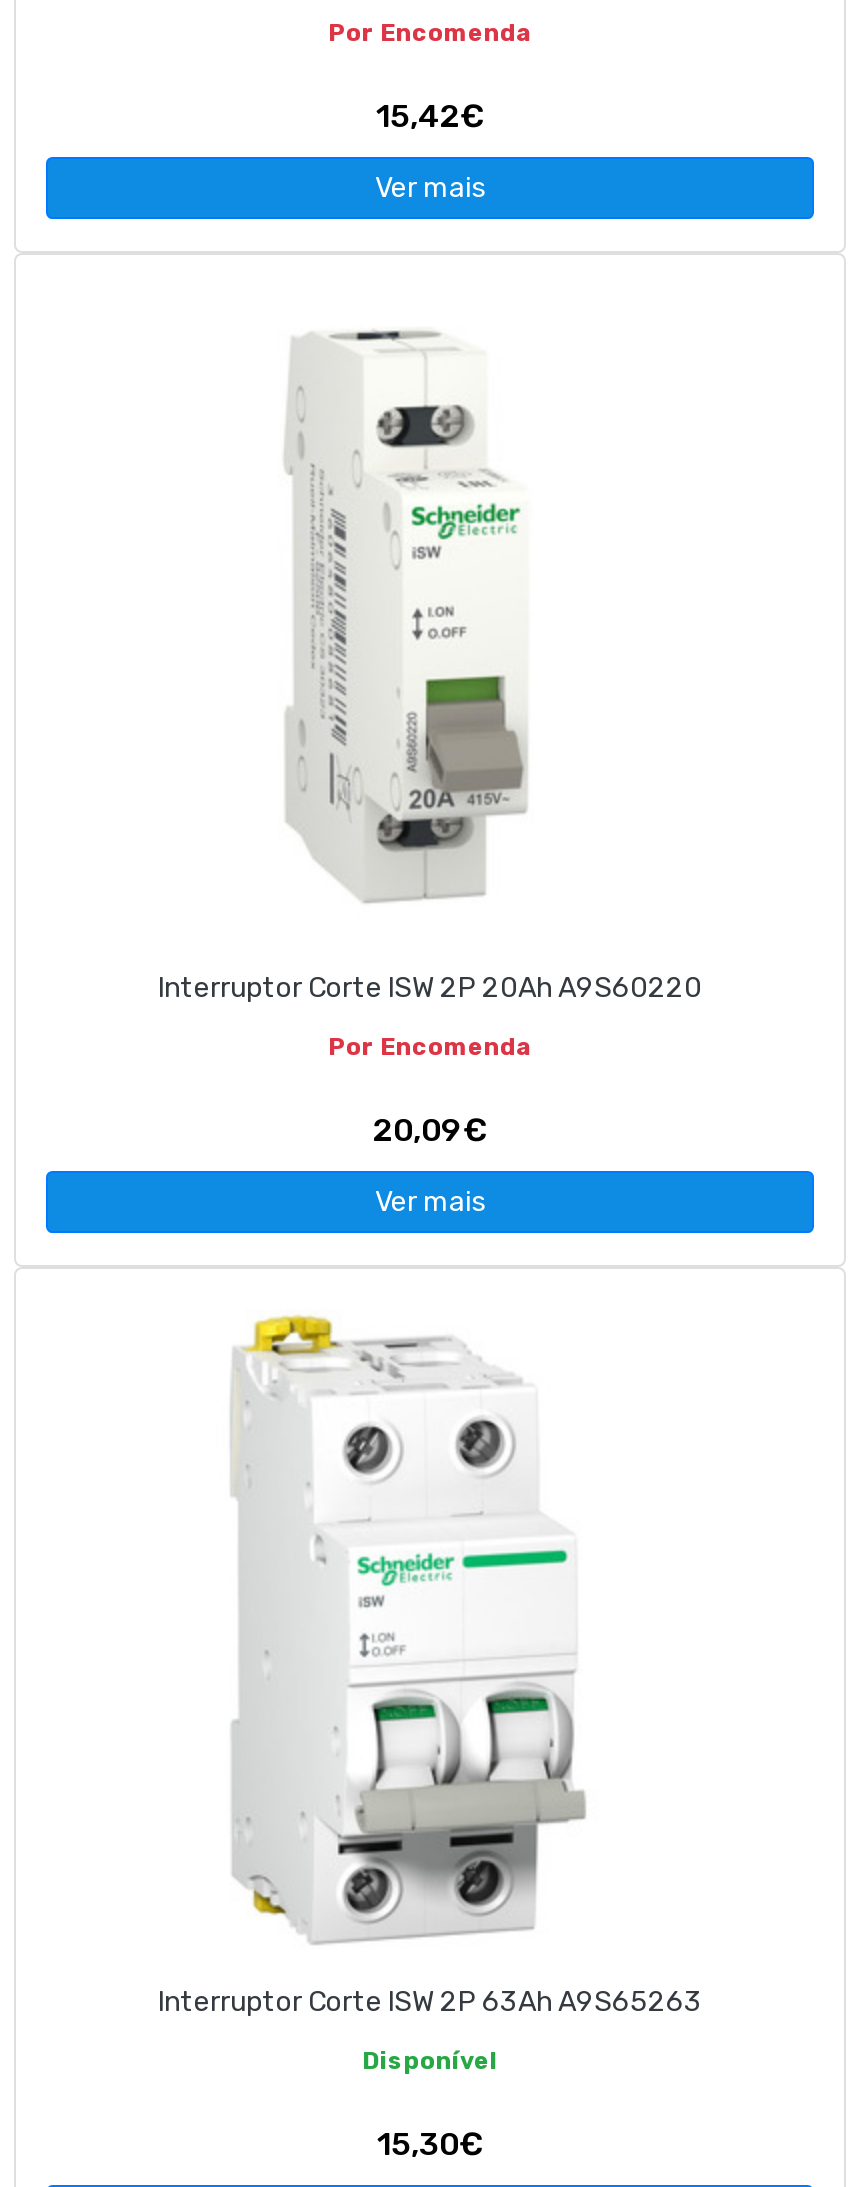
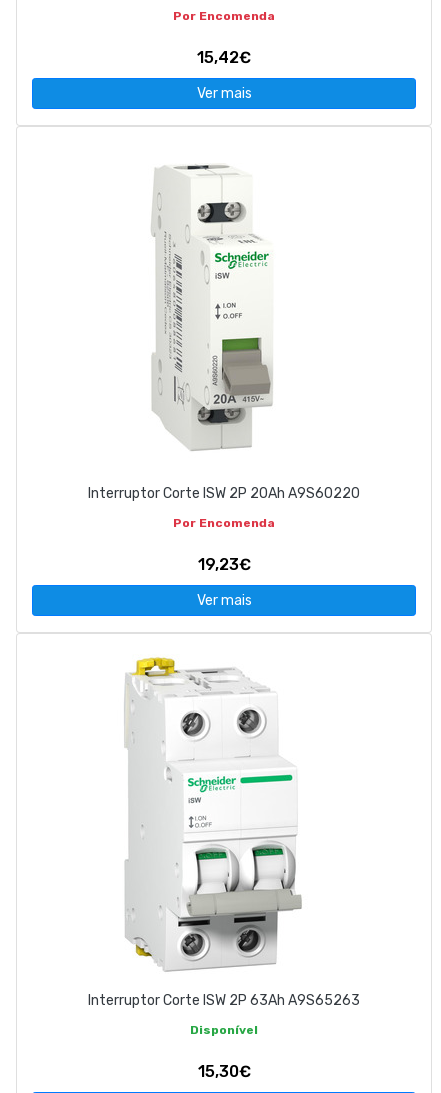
- 20,09€
+ 19,23€
